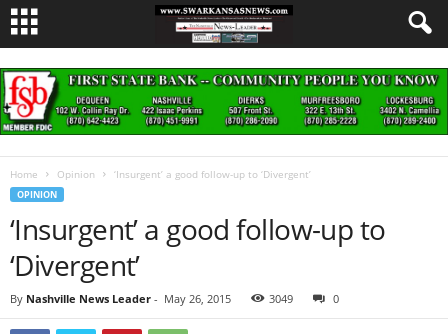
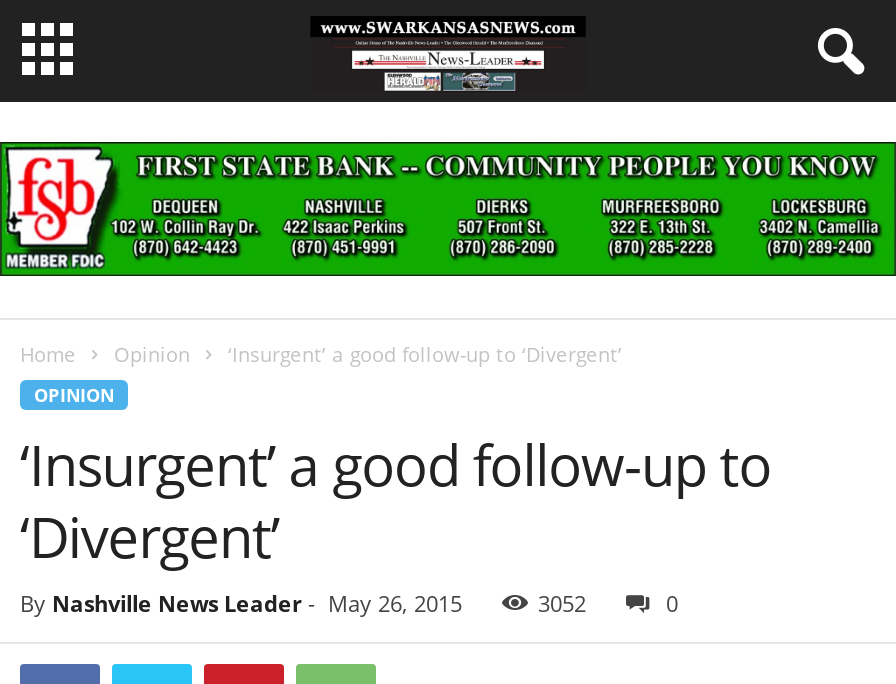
- 3049
+ 3052
